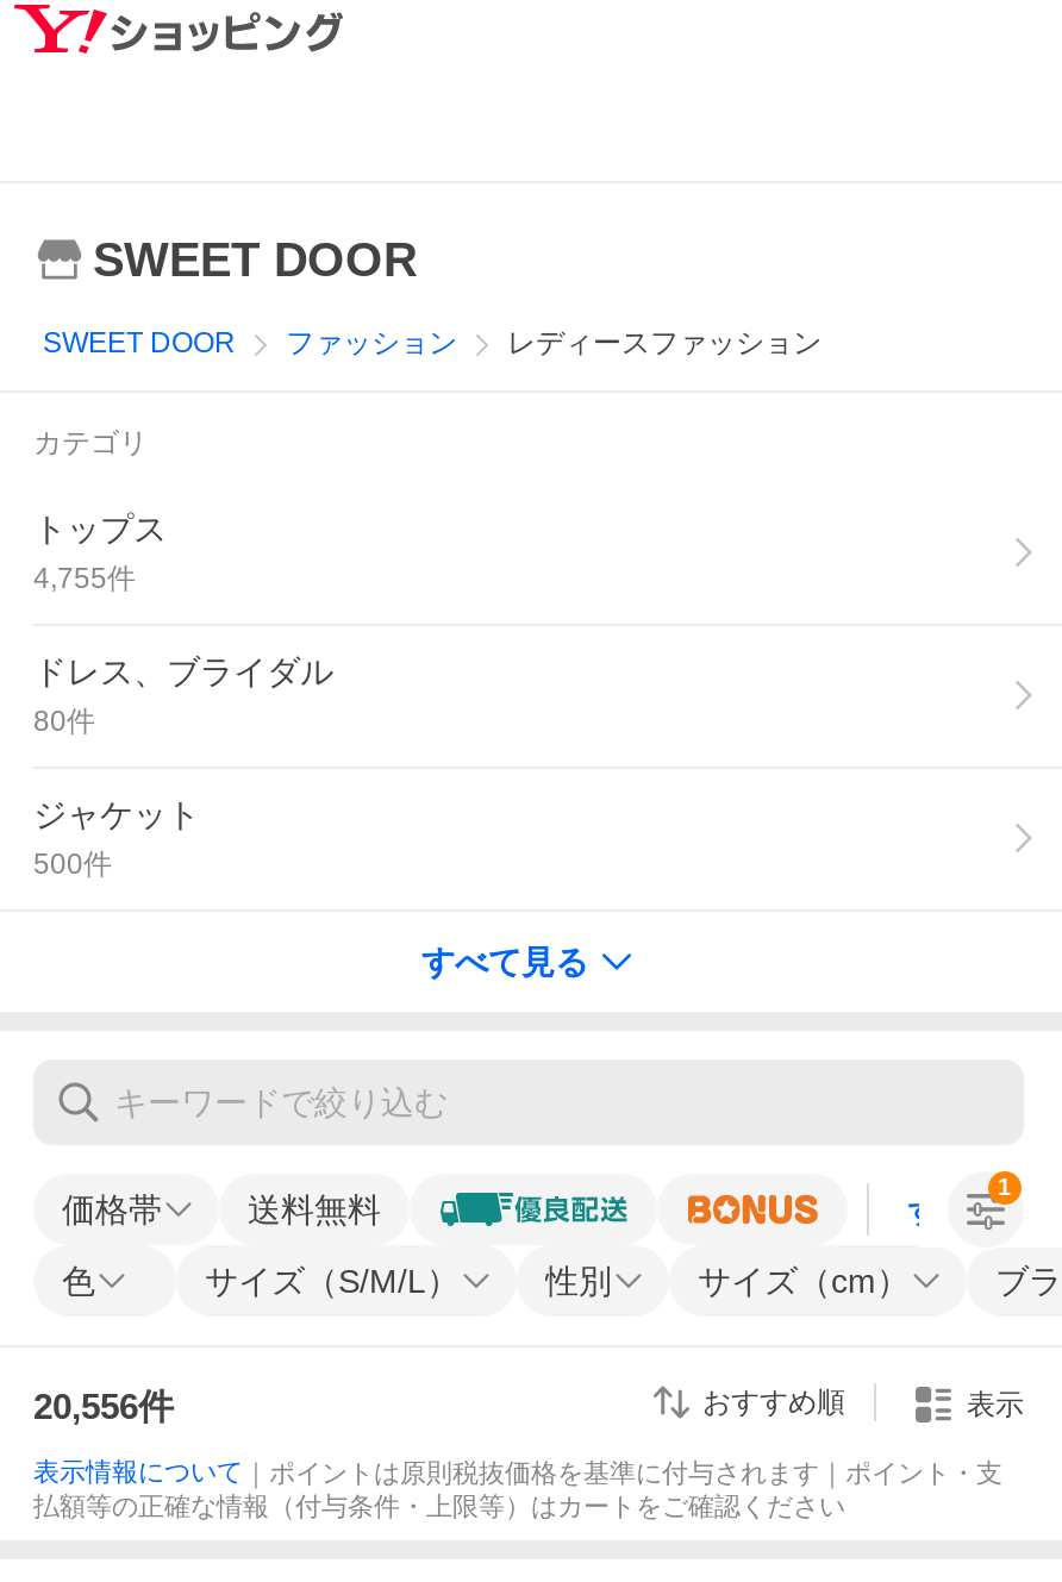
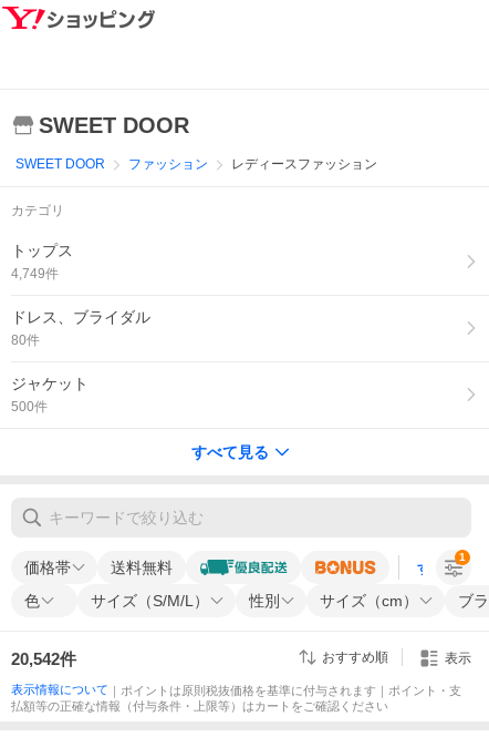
- 4,755件
+ 4,749件

- 20,556件
+ 20,542件
